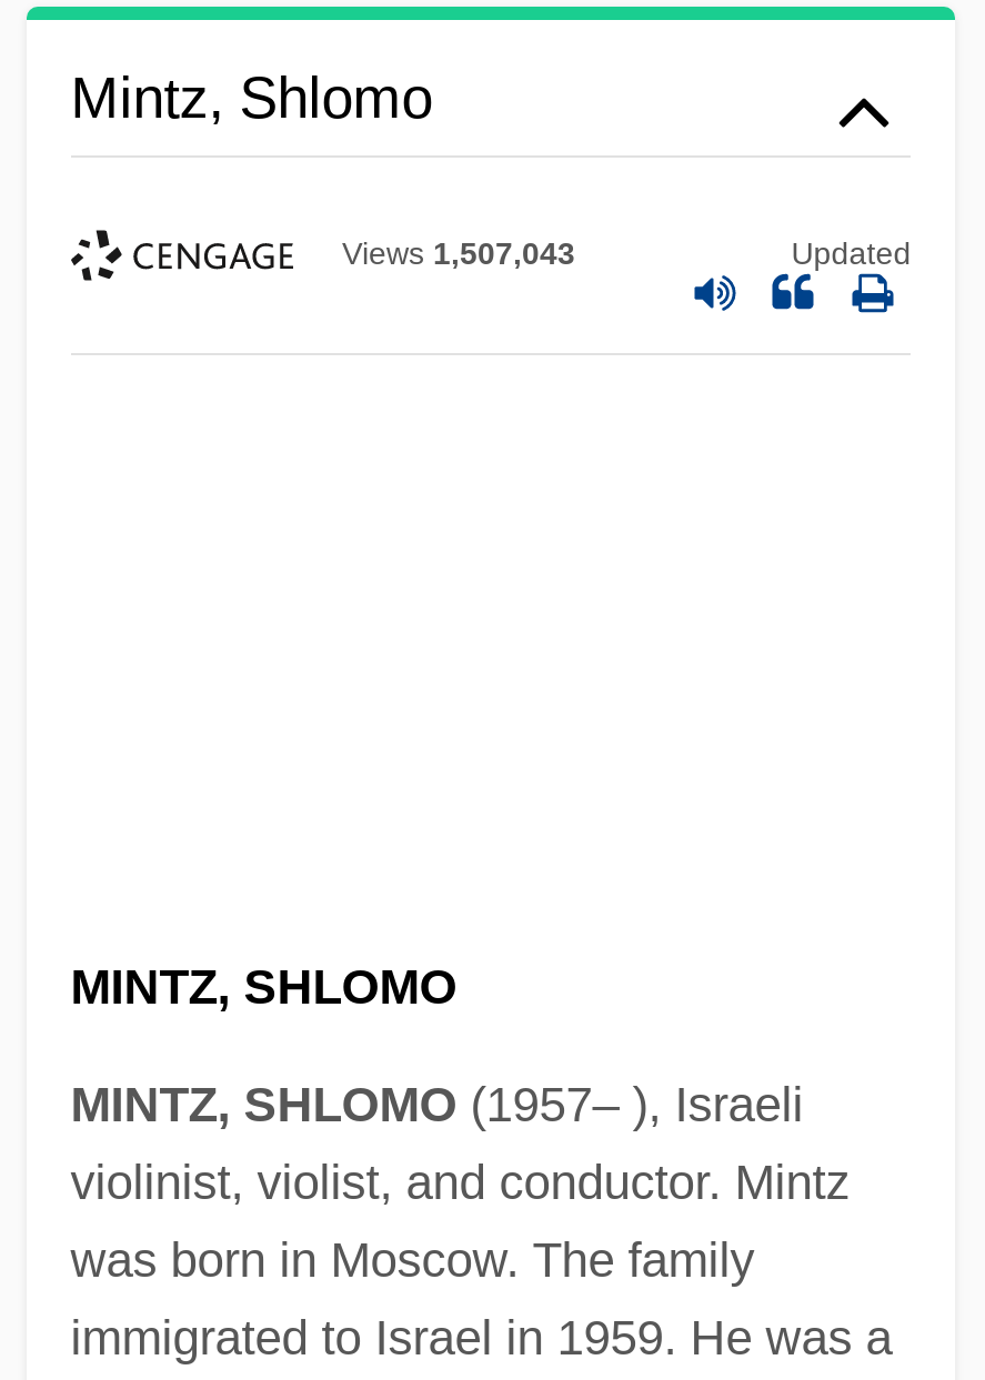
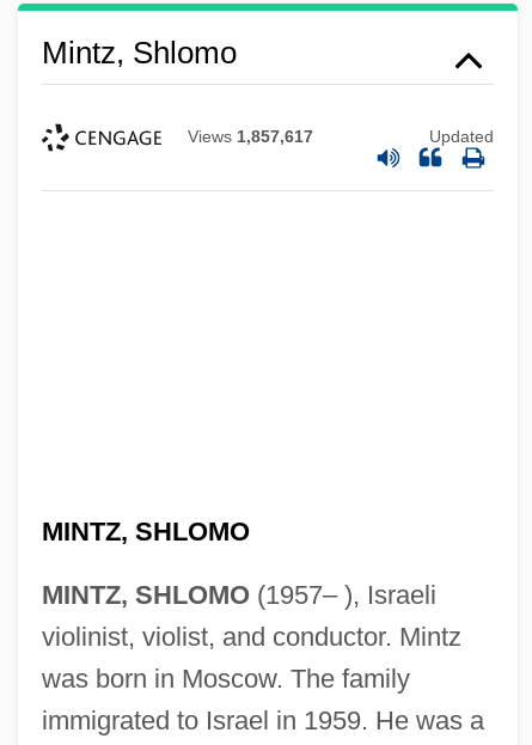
- Views 1,507,043
+ Views 1,857,617
